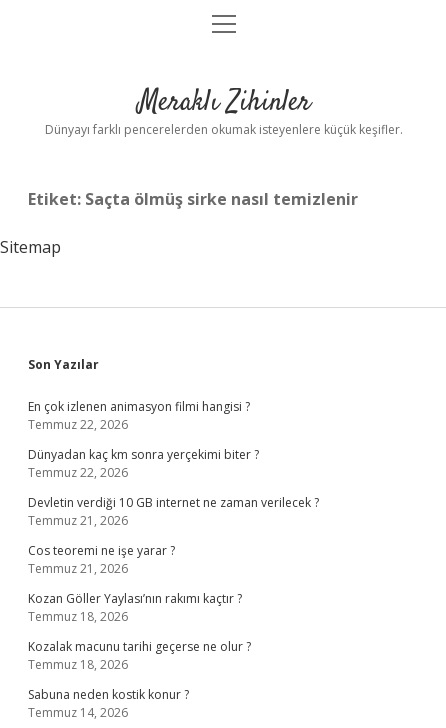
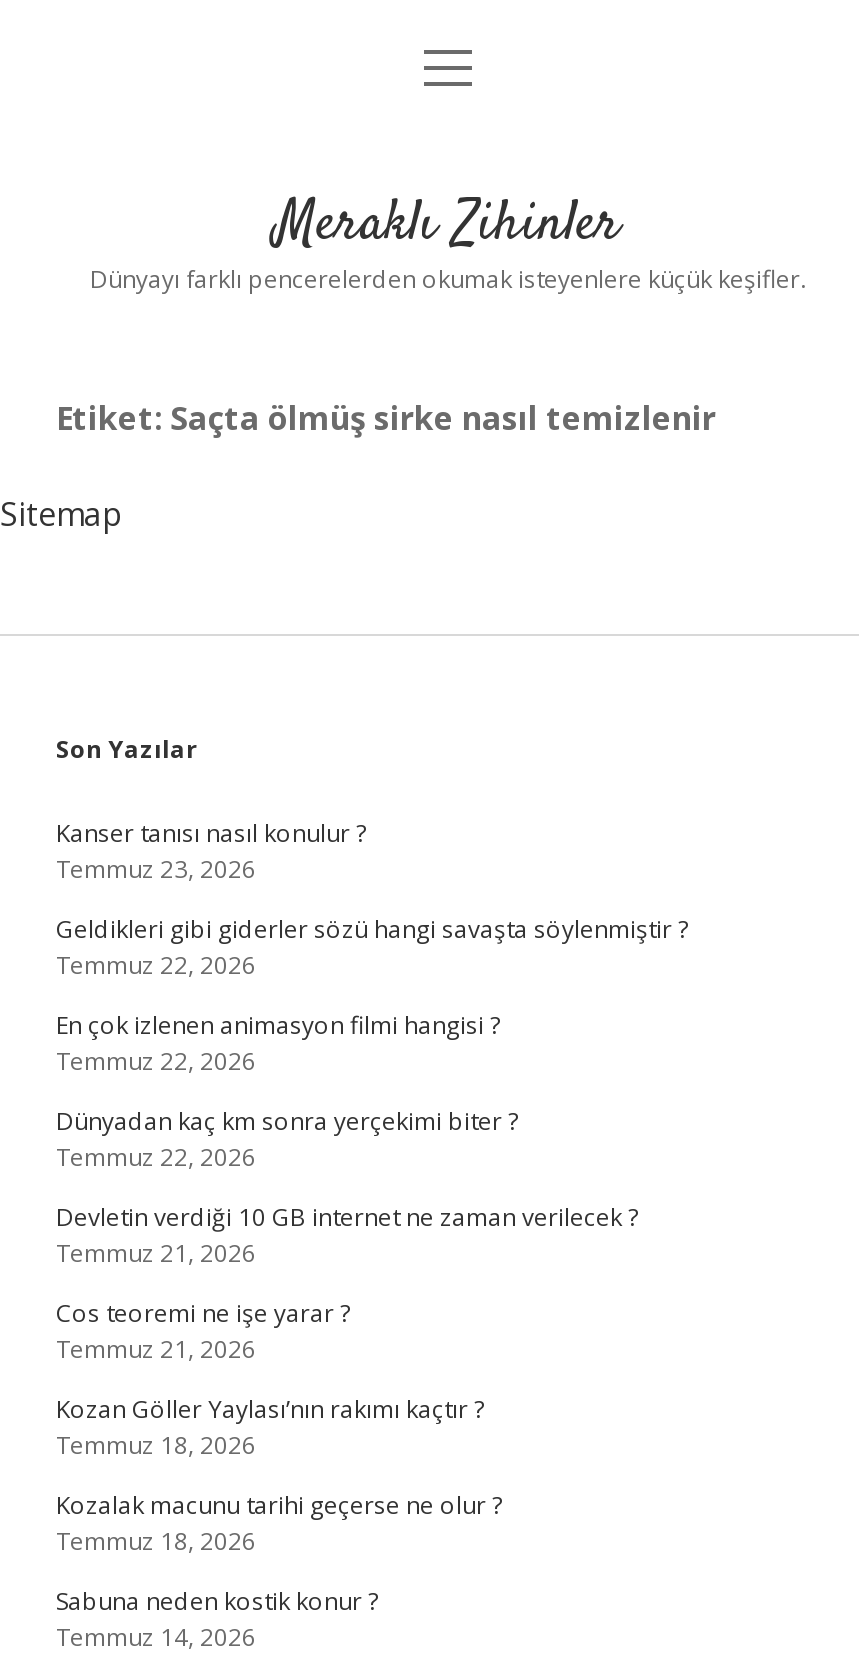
+ Kanser tanısı nasıl konulur ?
+ Temmuz 23, 2026
+ Geldikleri gibi giderler sözü hangi savaşta söylenmiştir ?
+ Temmuz 22, 2026
